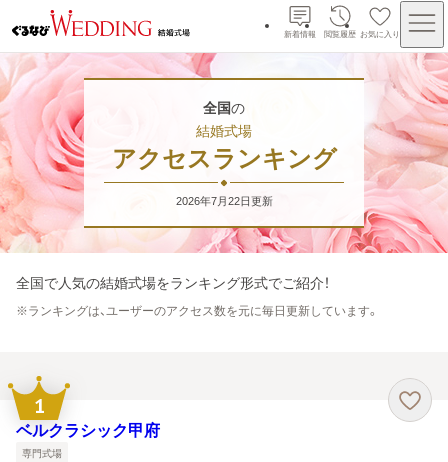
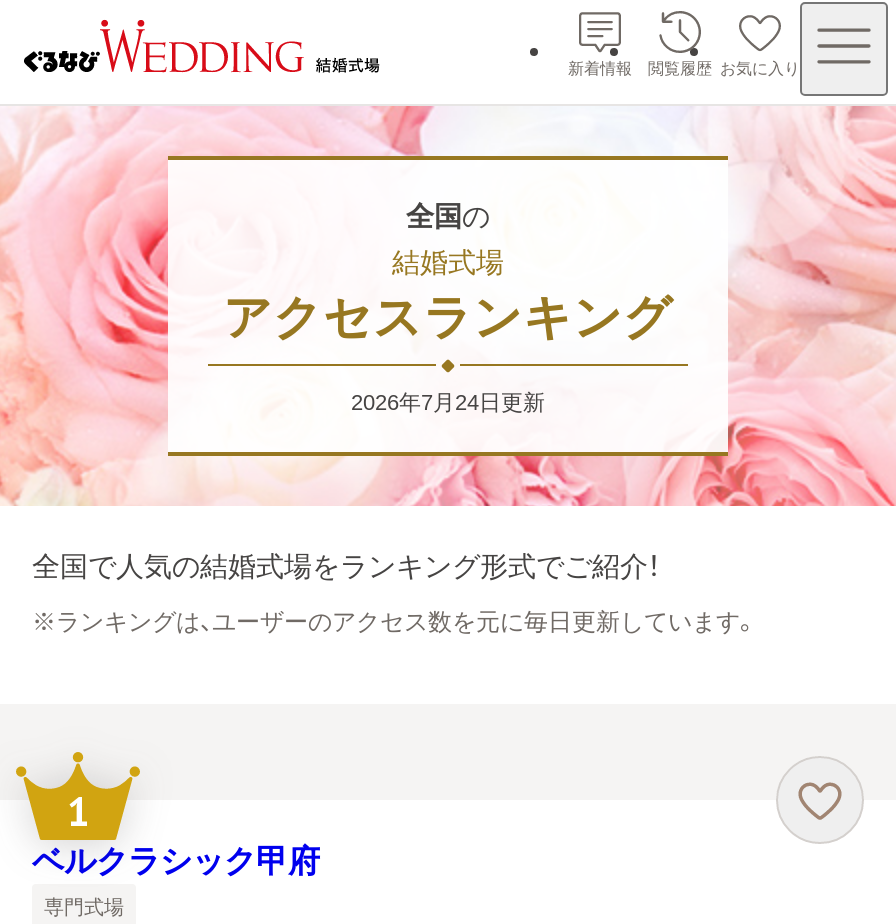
- 2026年7月22日更新
+ 2026年7月24日更新
